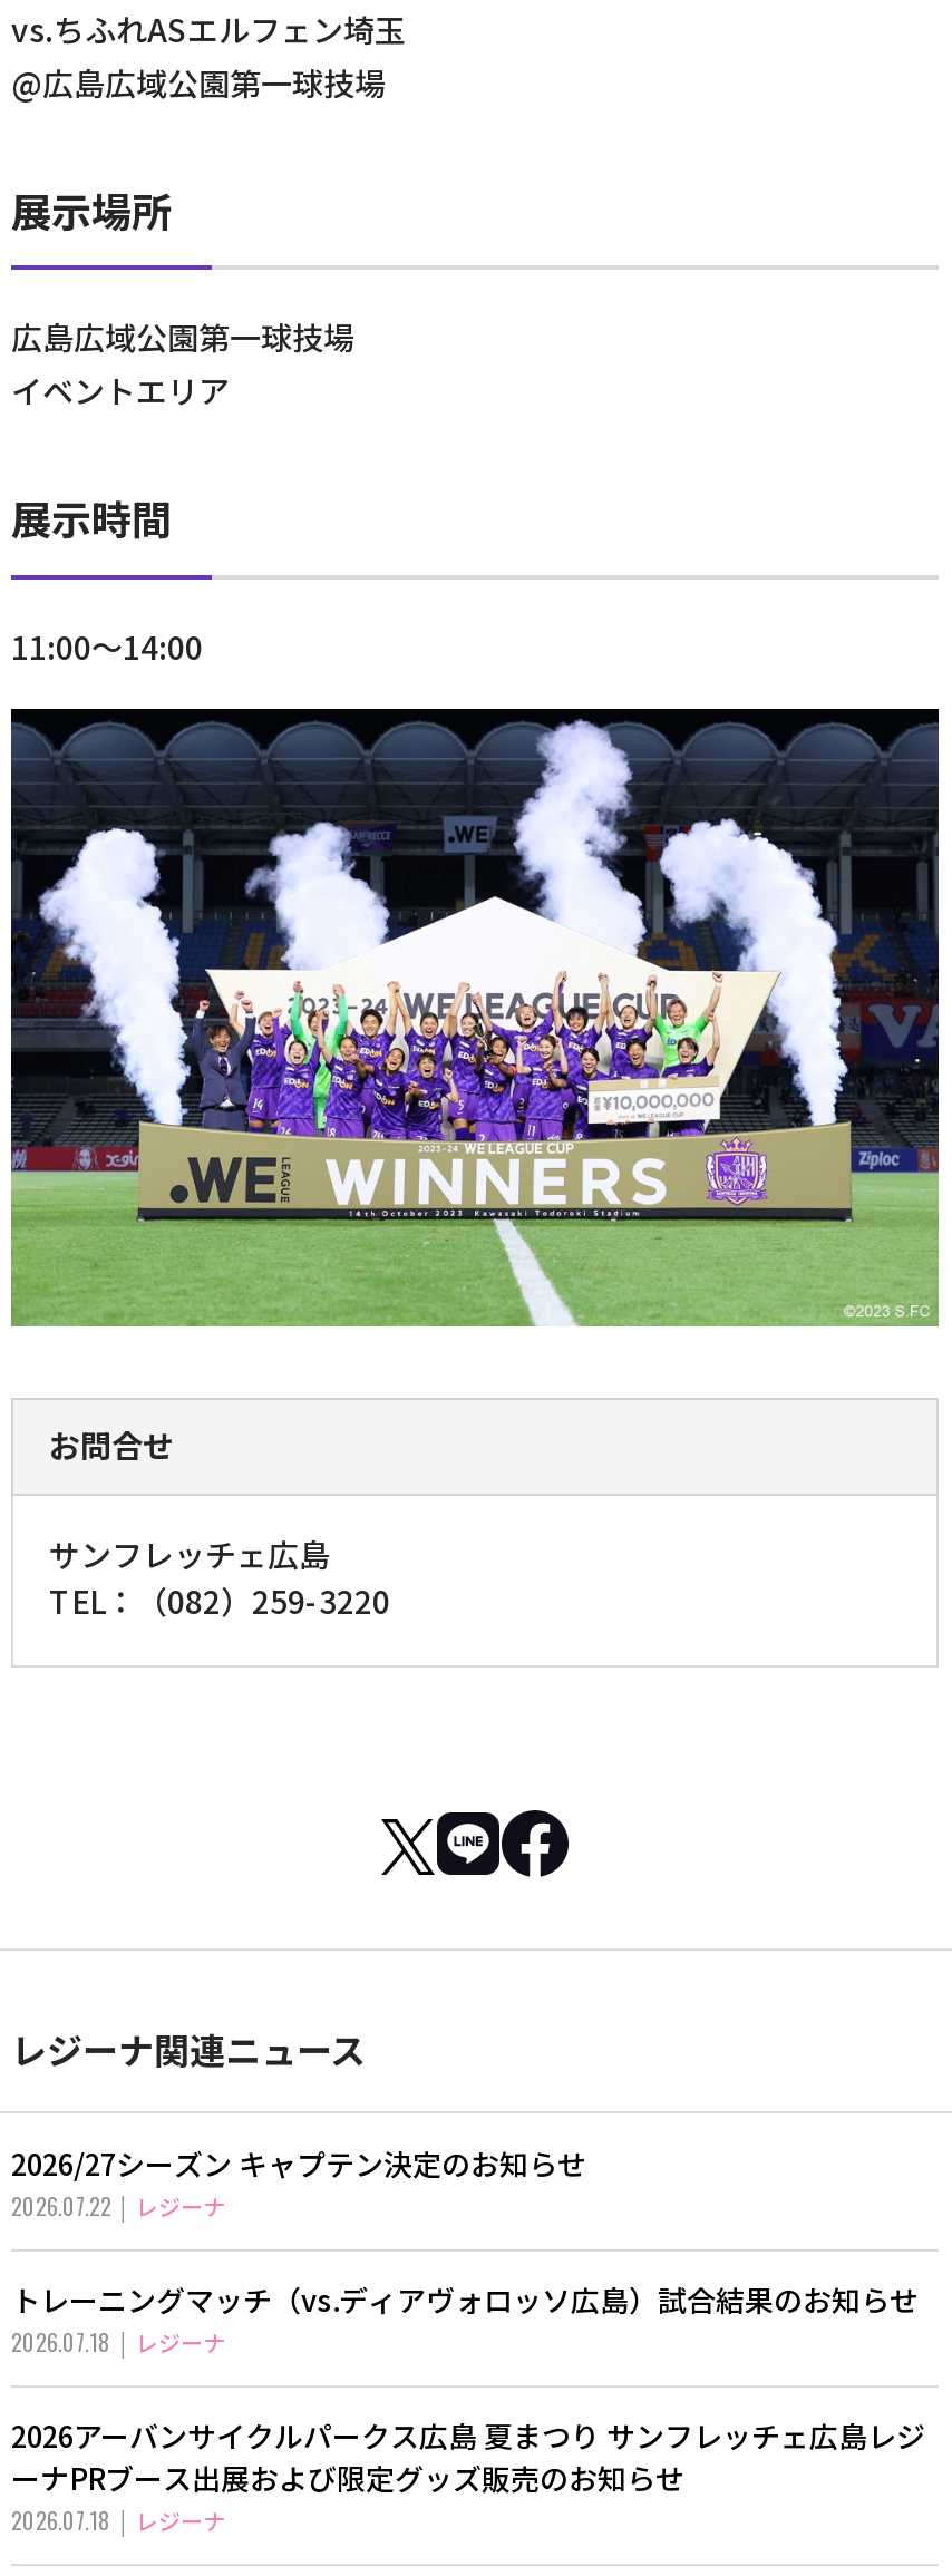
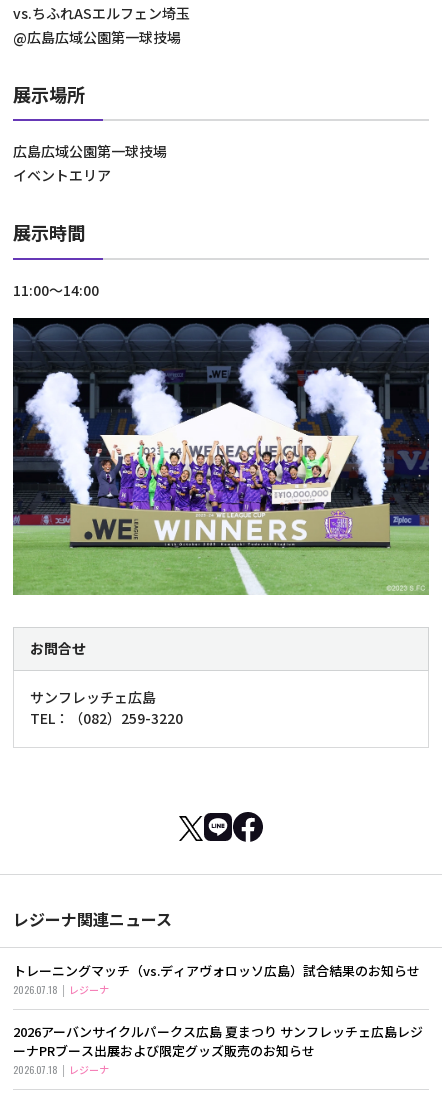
- 2026/27シーズン キャプテン決定のお知らせ
- 2026.07.22
- レジーナ
